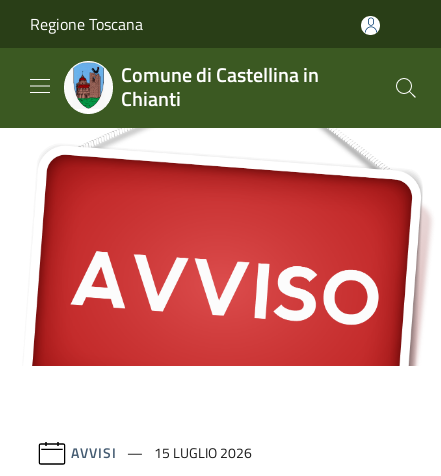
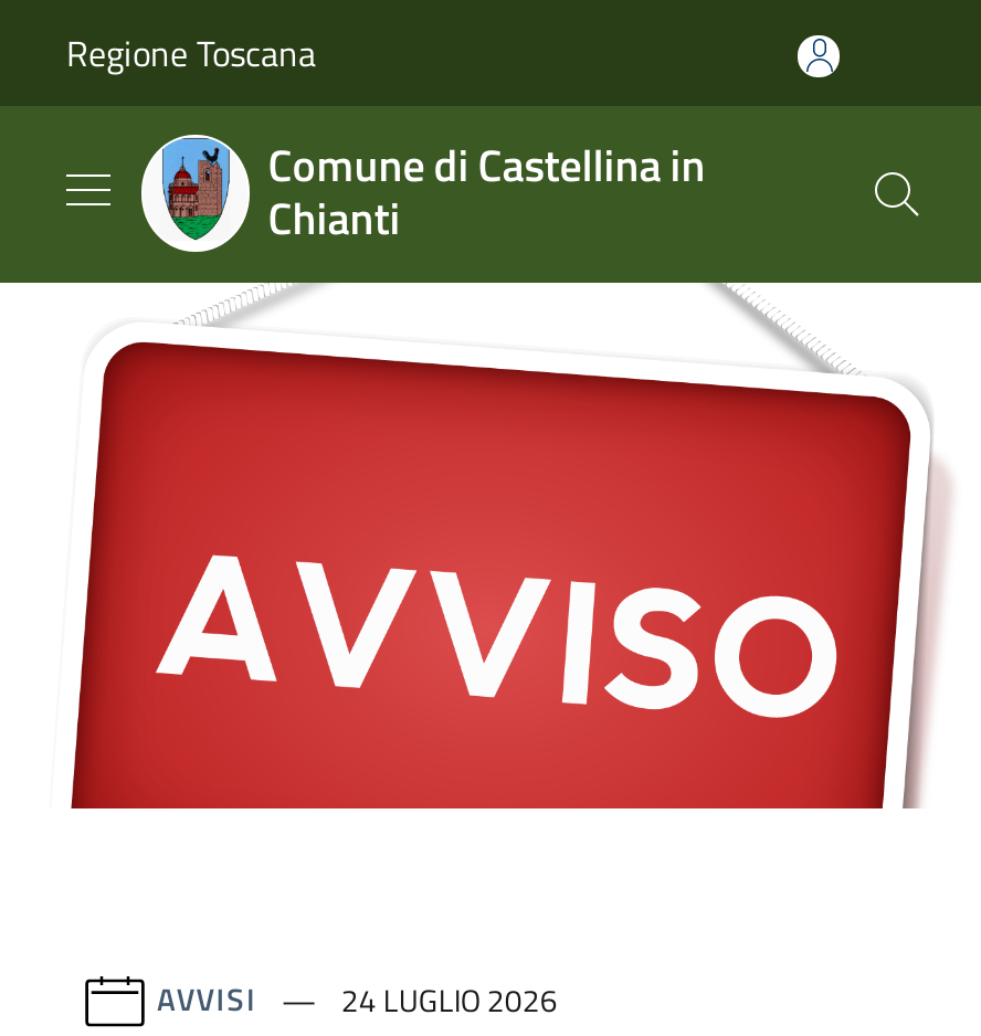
- AVVISI 15 LUGLIO 2026
+ AVVISI 24 LUGLIO 2026
